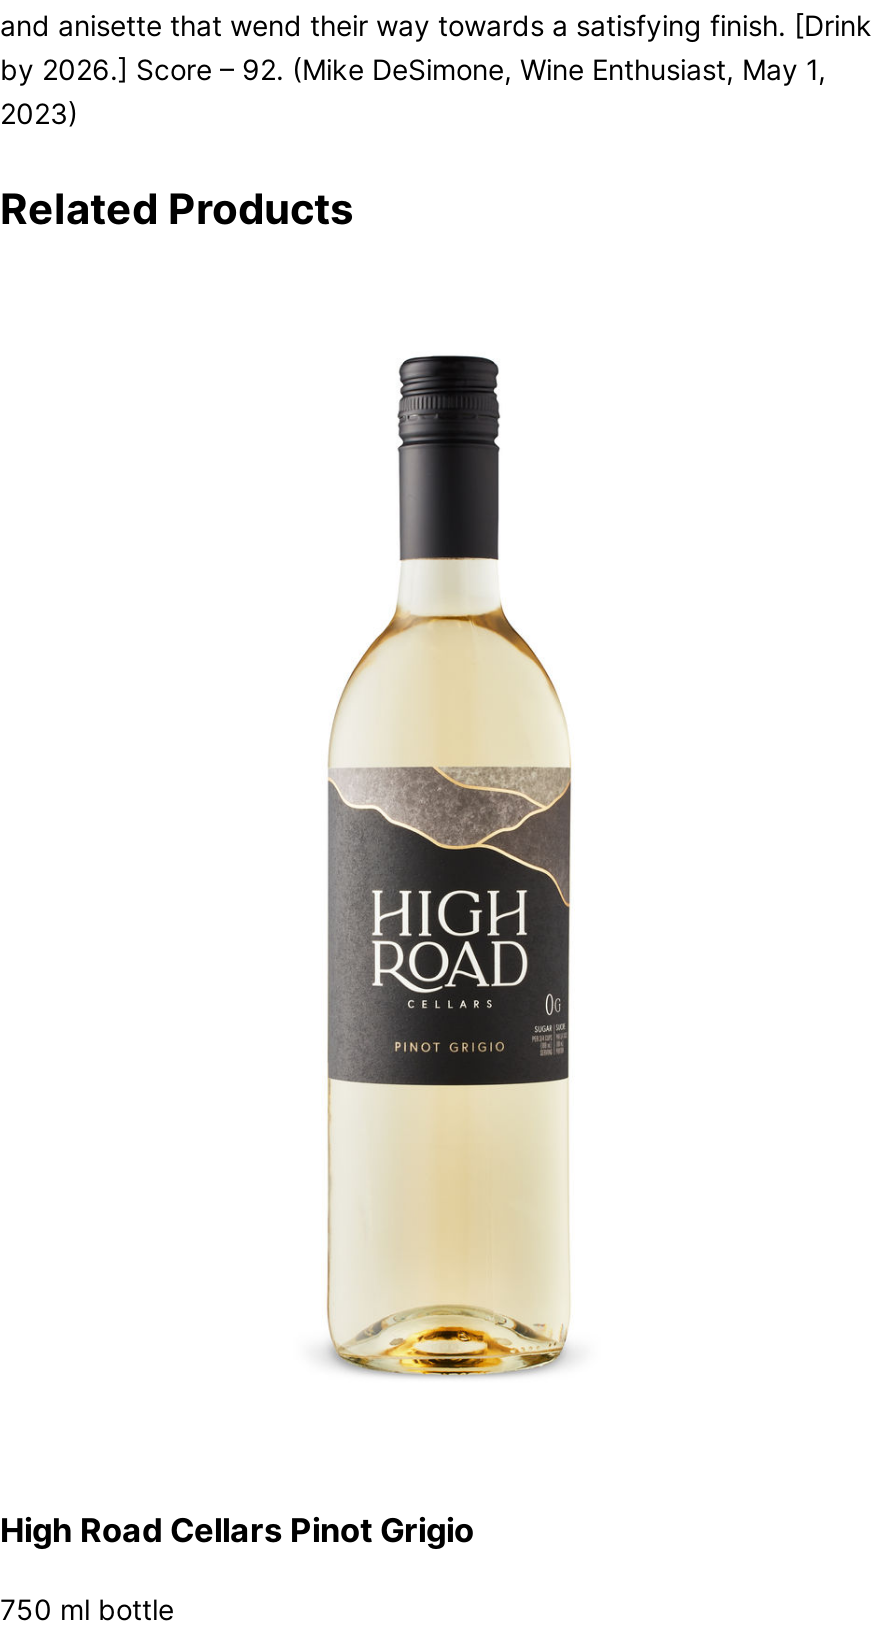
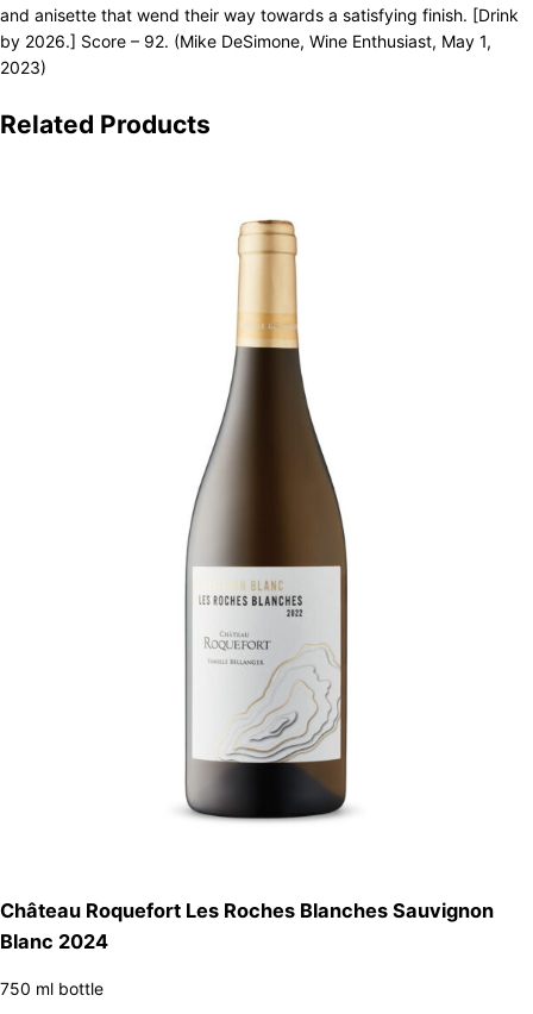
- [image]
+ [image]

- High Road Cellars Pinot Grigio
+ Château Roquefort Les Roches Blanches Sauvignon
+ Blanc 2024
